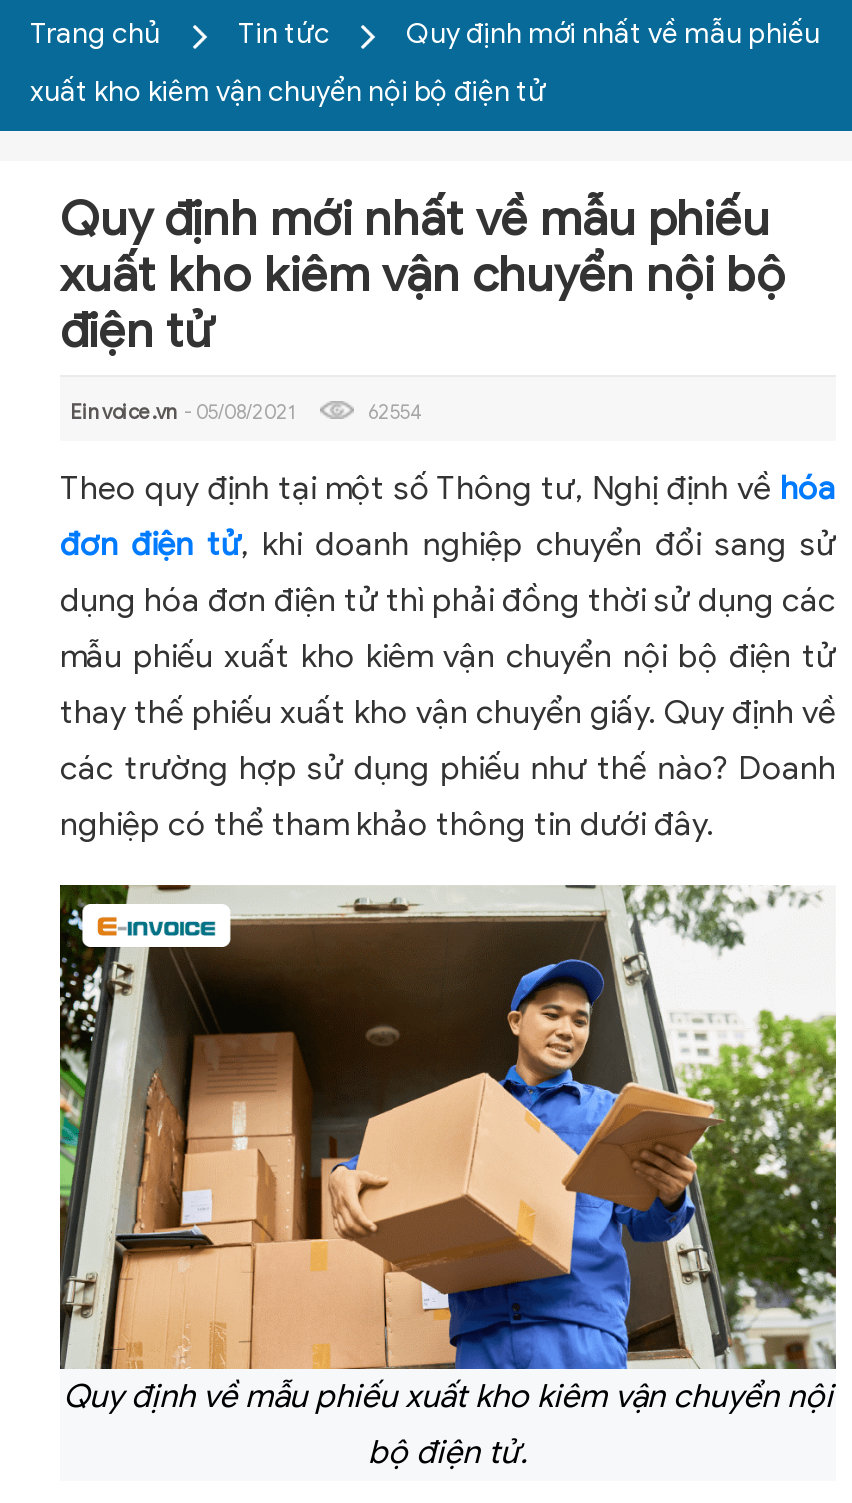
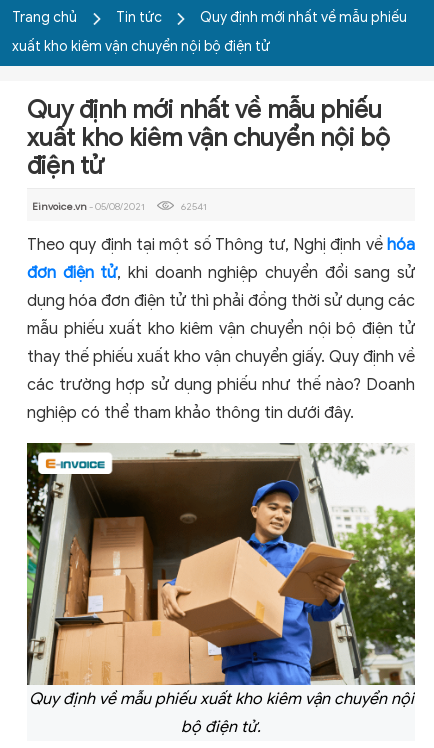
- 62554
+ 62541
